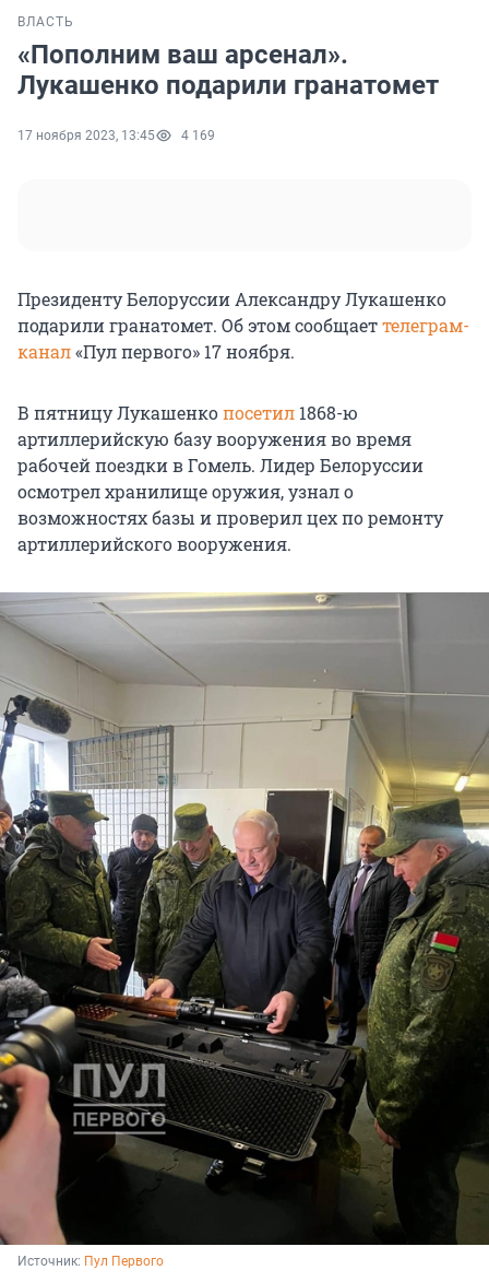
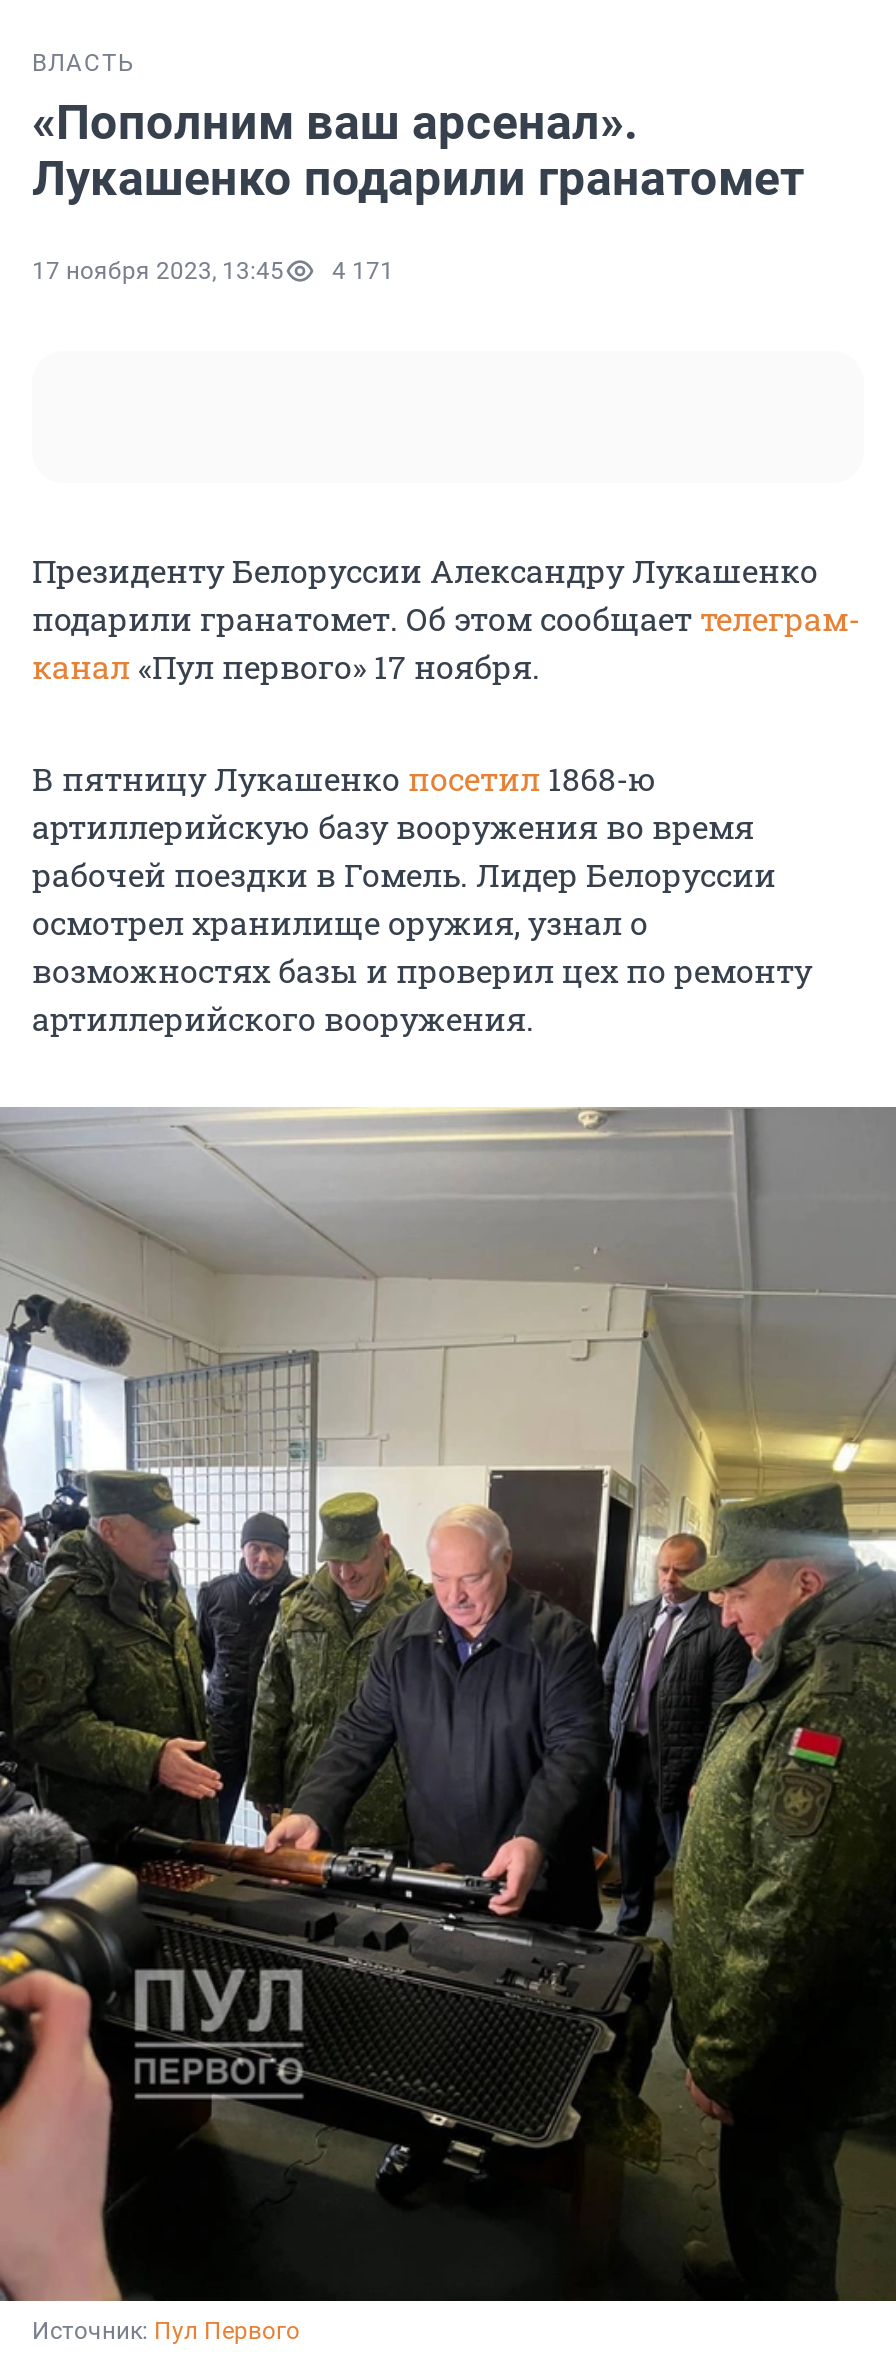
- 17 ноября 2023, 13:45 4 169
+ 17 ноября 2023, 13:45 4 171
